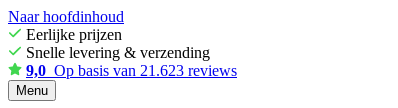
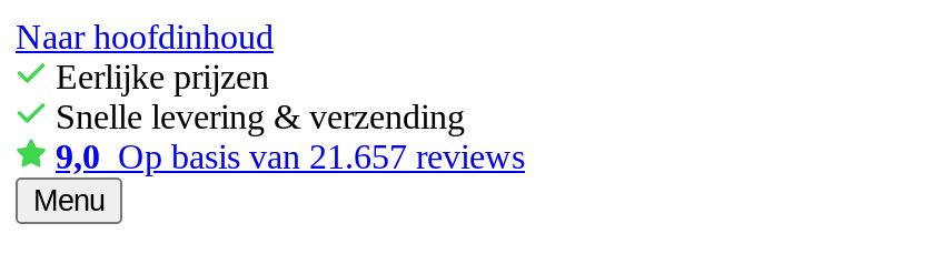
- 9,0 Op basis van 21.623 reviews
+ 9,0 Op basis van 21.657 reviews
